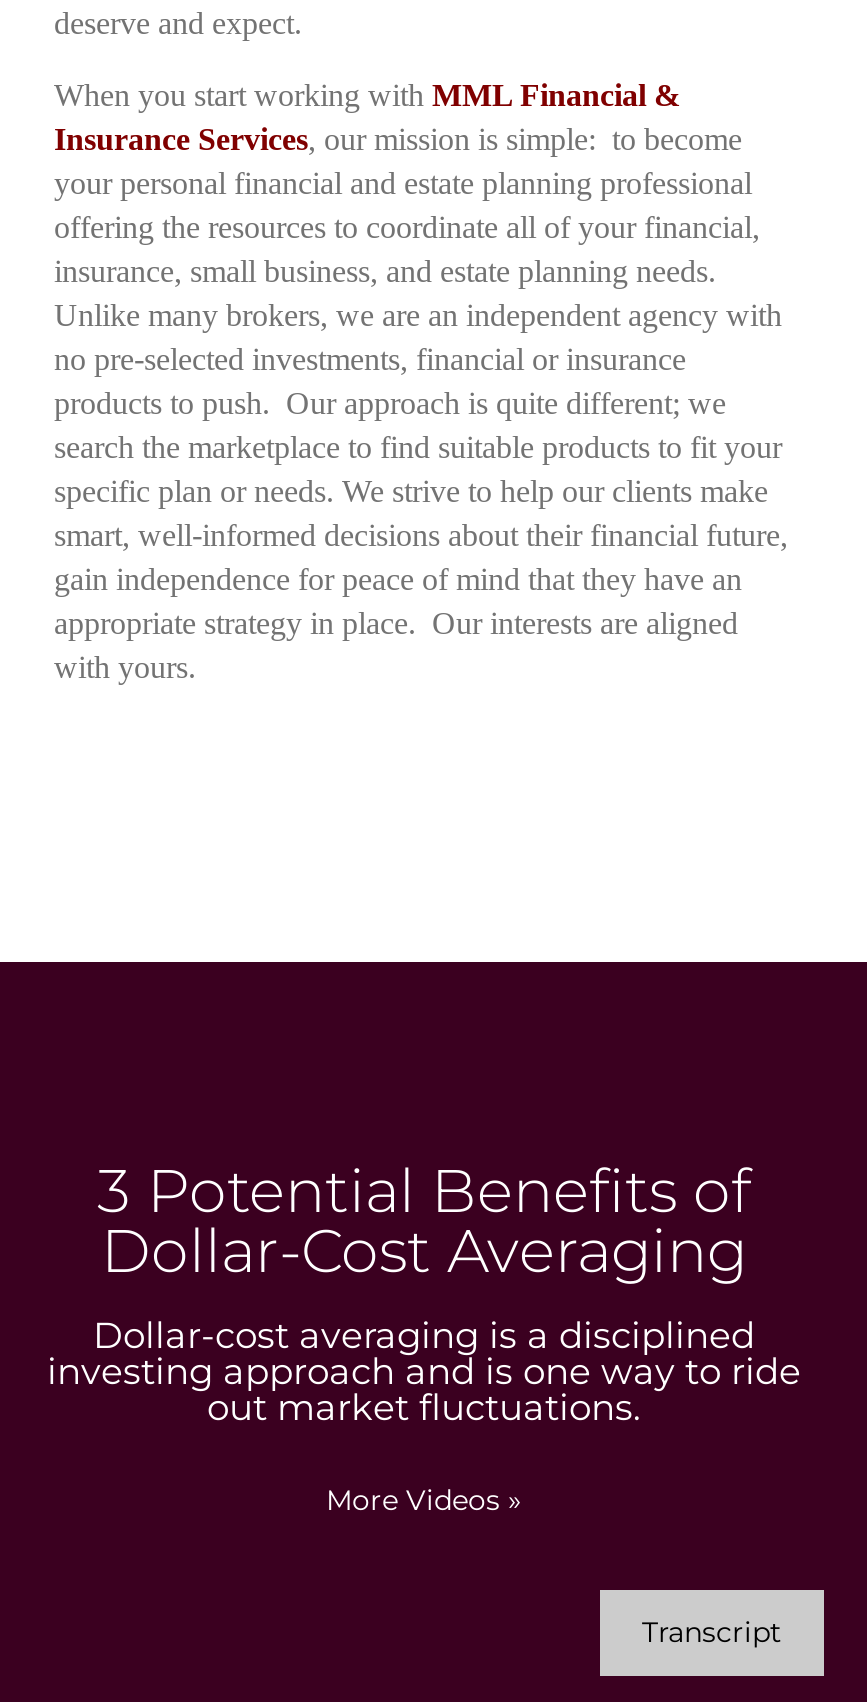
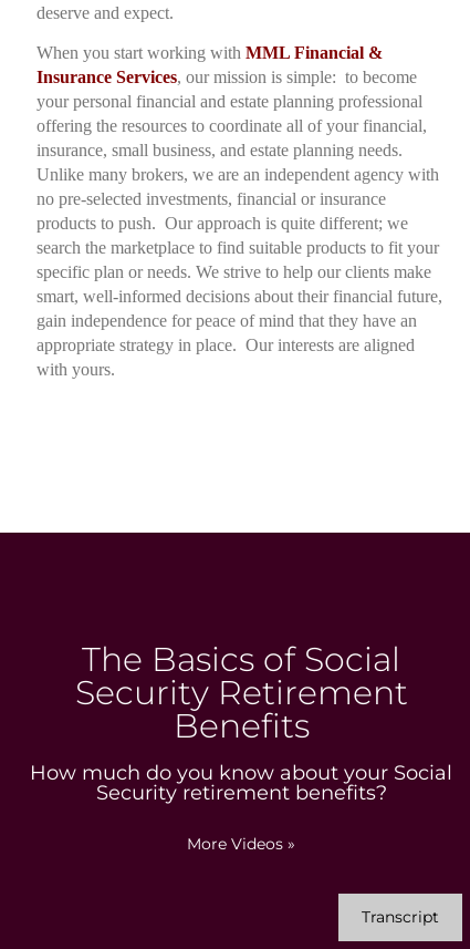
- 3 Potential Benefits of
- Dollar-Cost Averaging
- Dollar-cost averaging is a disciplined
- investing approach and is one way to ride
- out market fluctuations.
+ The Basics of Social
+ Security Retirement
+ Benefits
+ How much do you know about your Social
+ Security retirement benefits?
